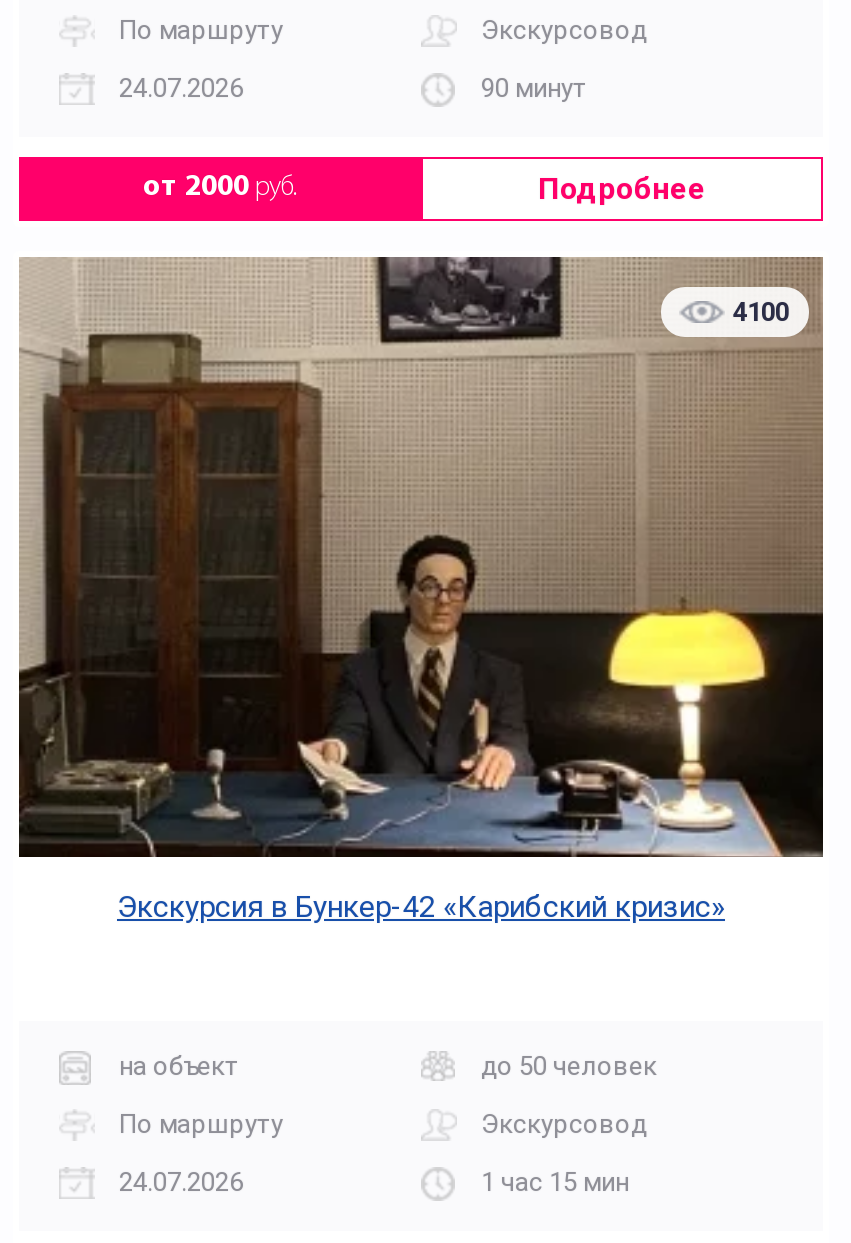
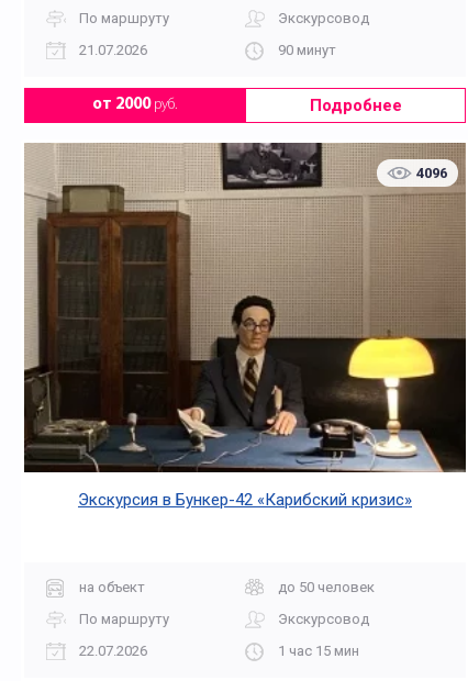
- 24.07.2026
+ 21.07.2026

- 4100
+ 4096

- 24.07.2026
+ 22.07.2026
